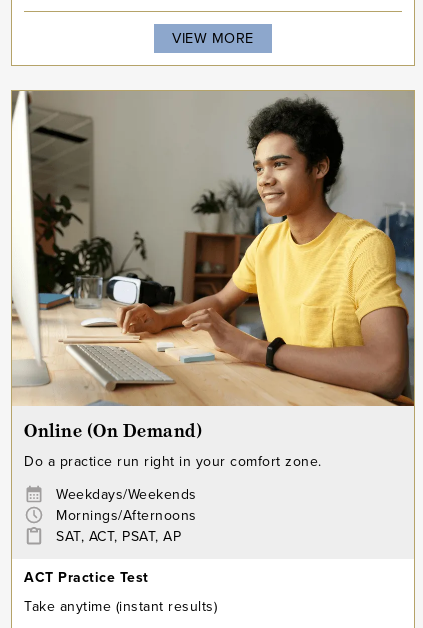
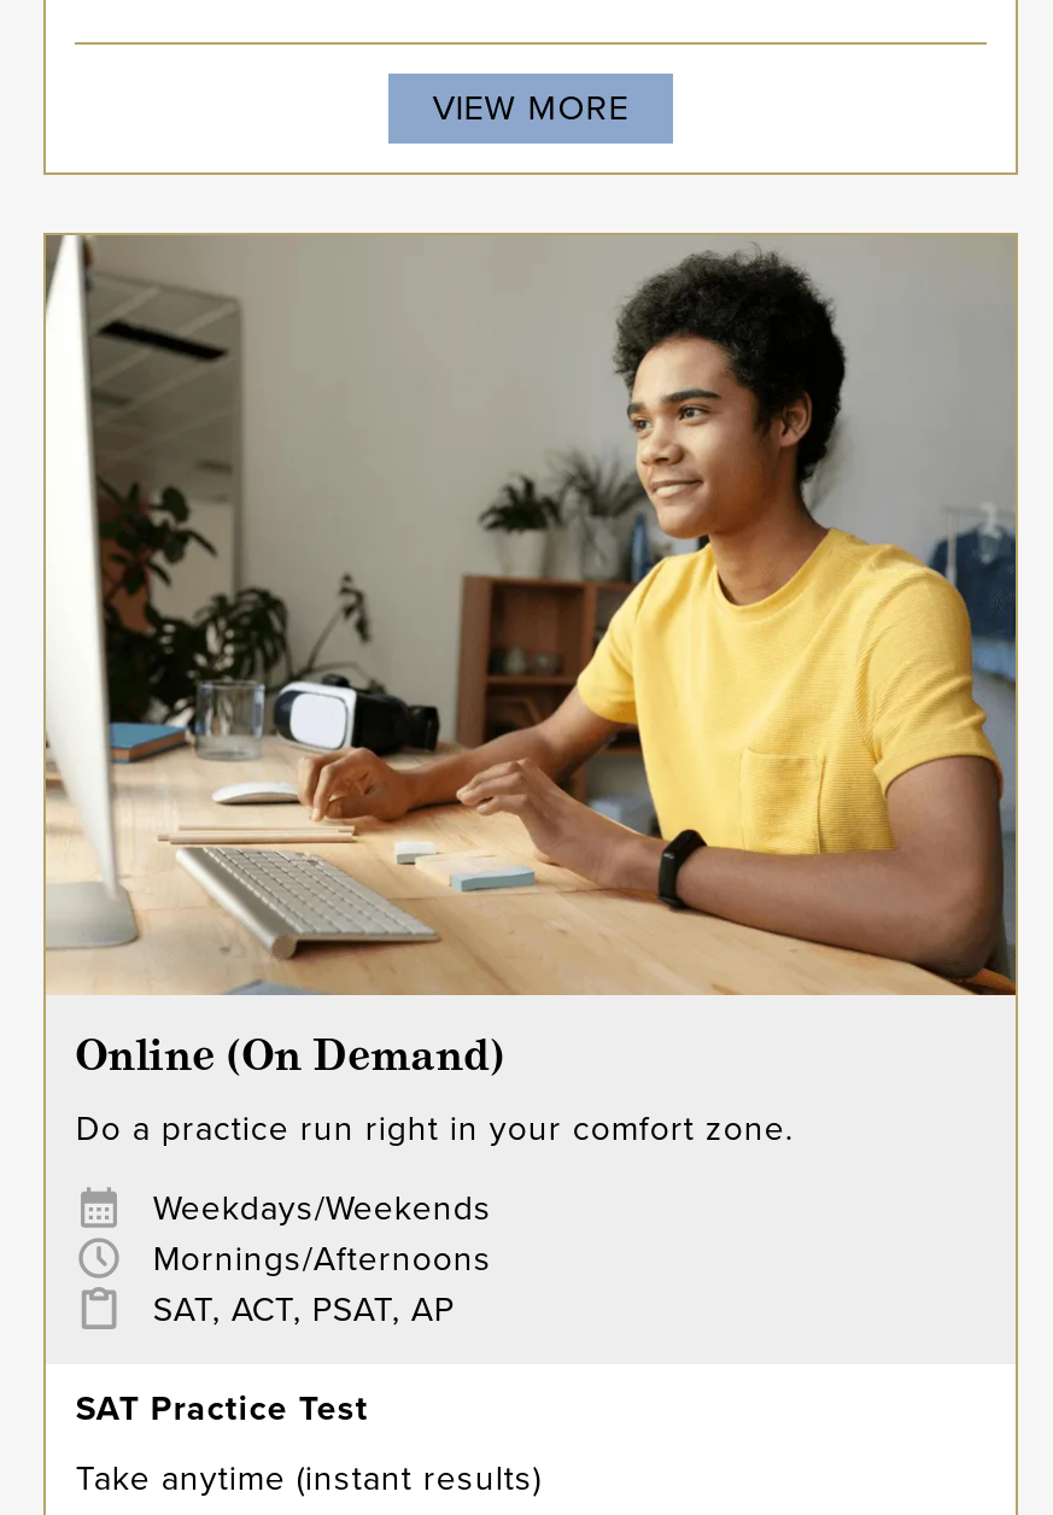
- ACT Practice Test
+ SAT Practice Test
